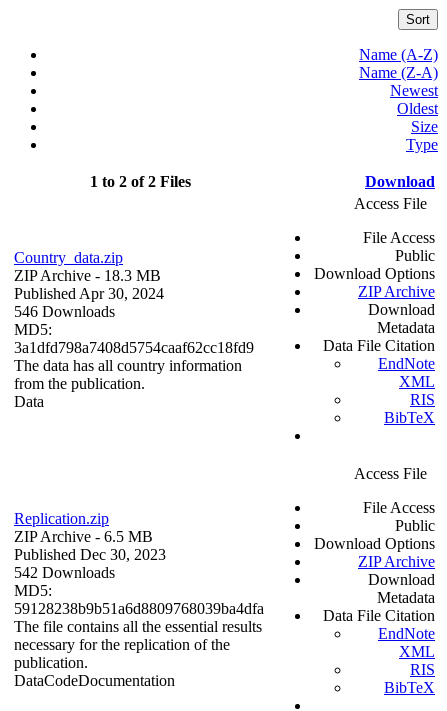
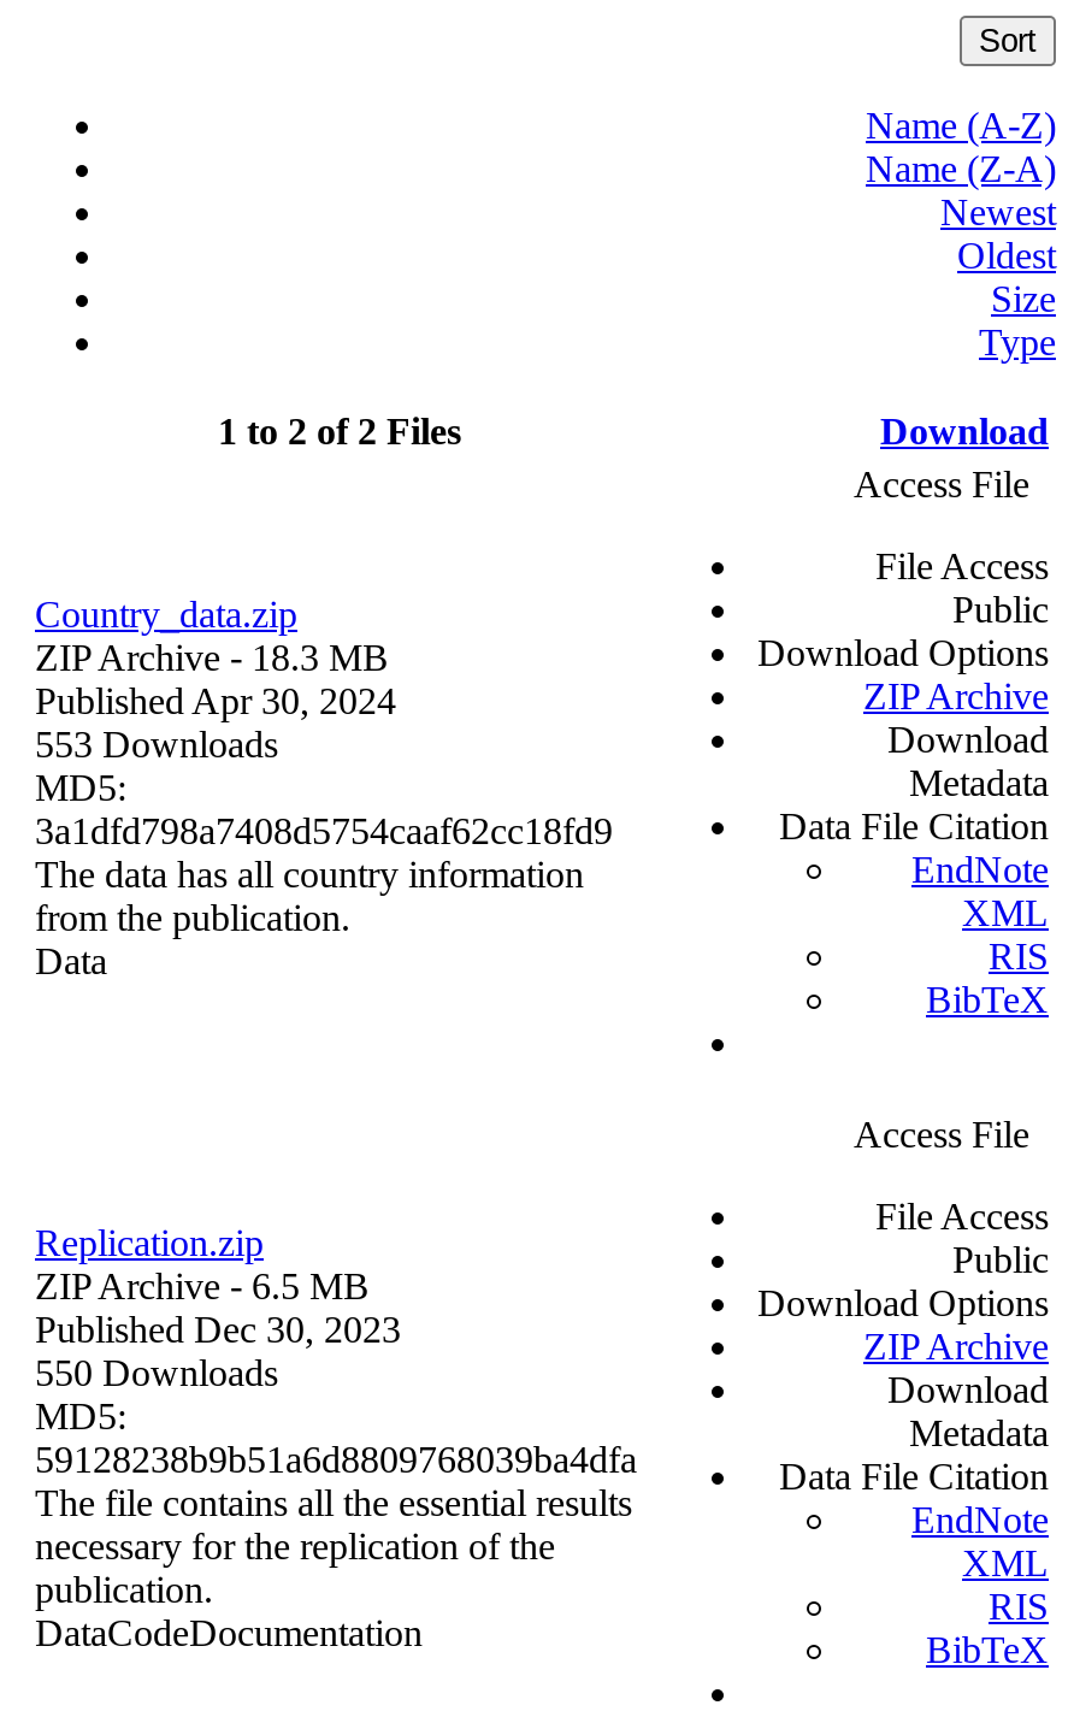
- 546 Downloads
+ 553 Downloads

- 542 Downloads
+ 550 Downloads
